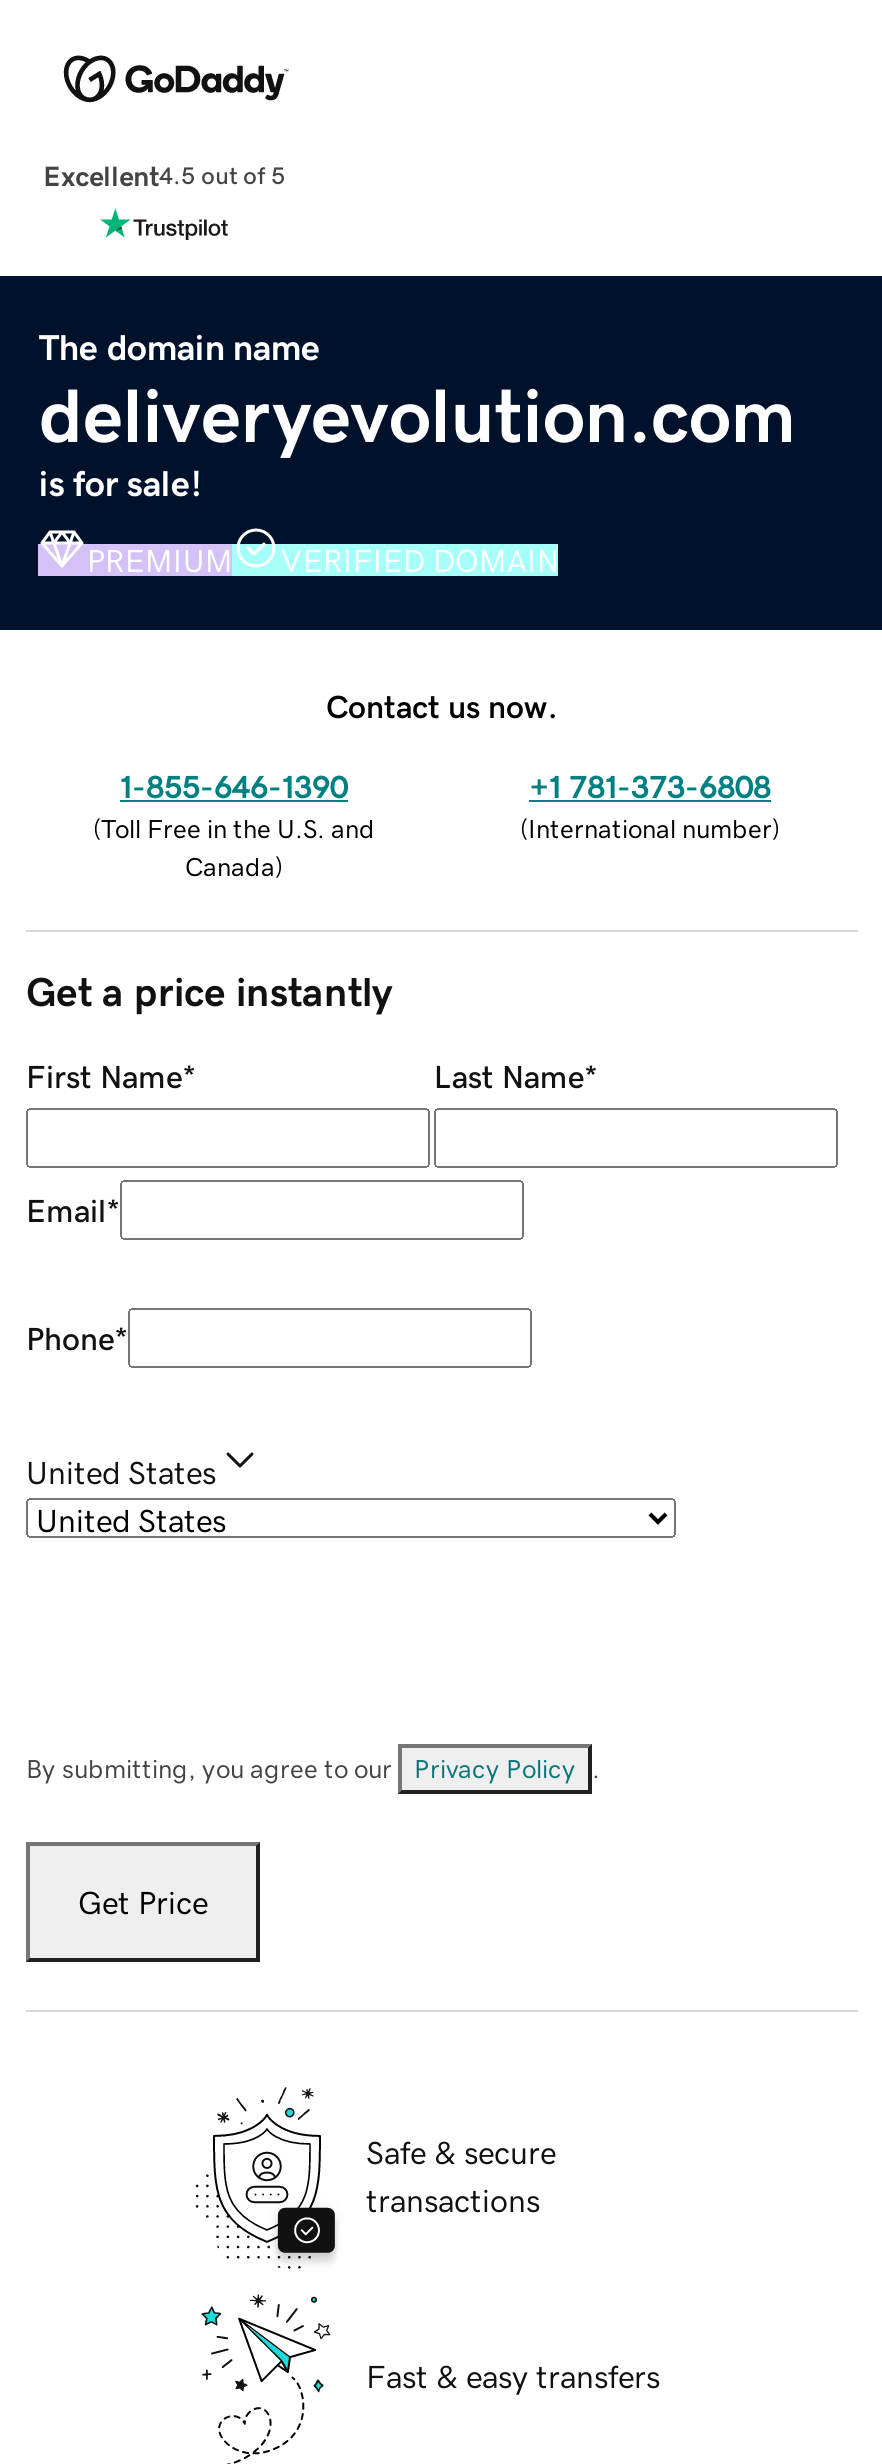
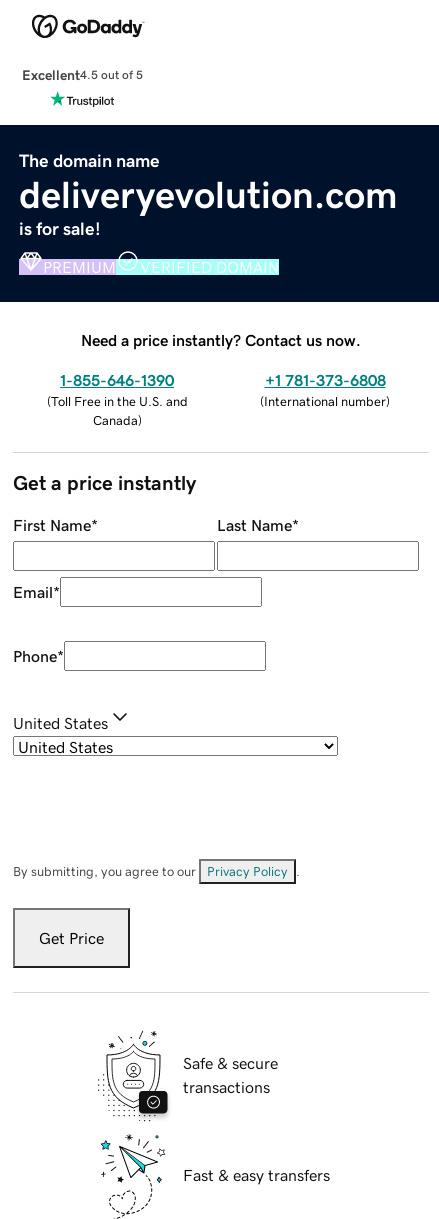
- Contact us now.
+ Need a price instantly? Contact us now.
